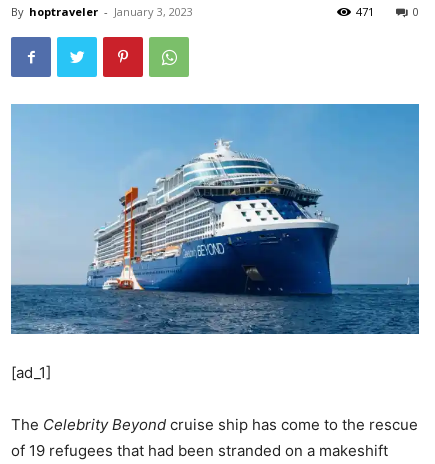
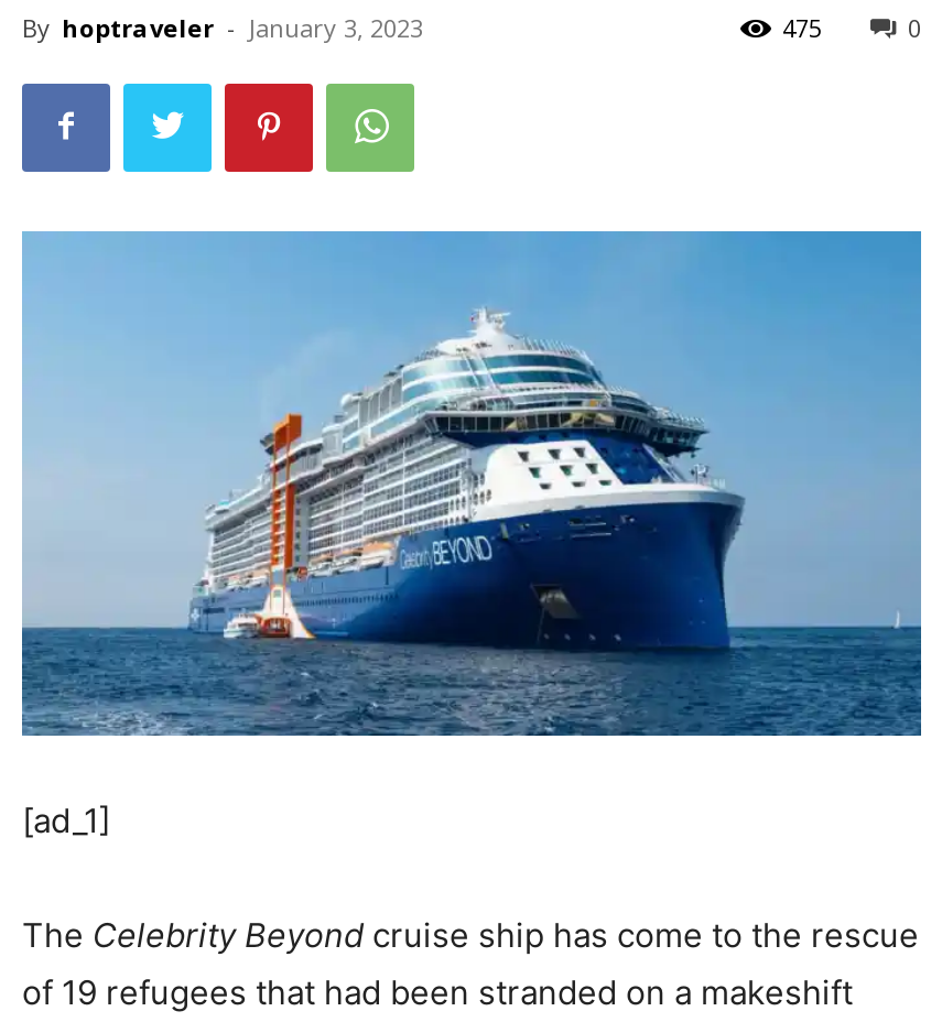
- 471
+ 475
